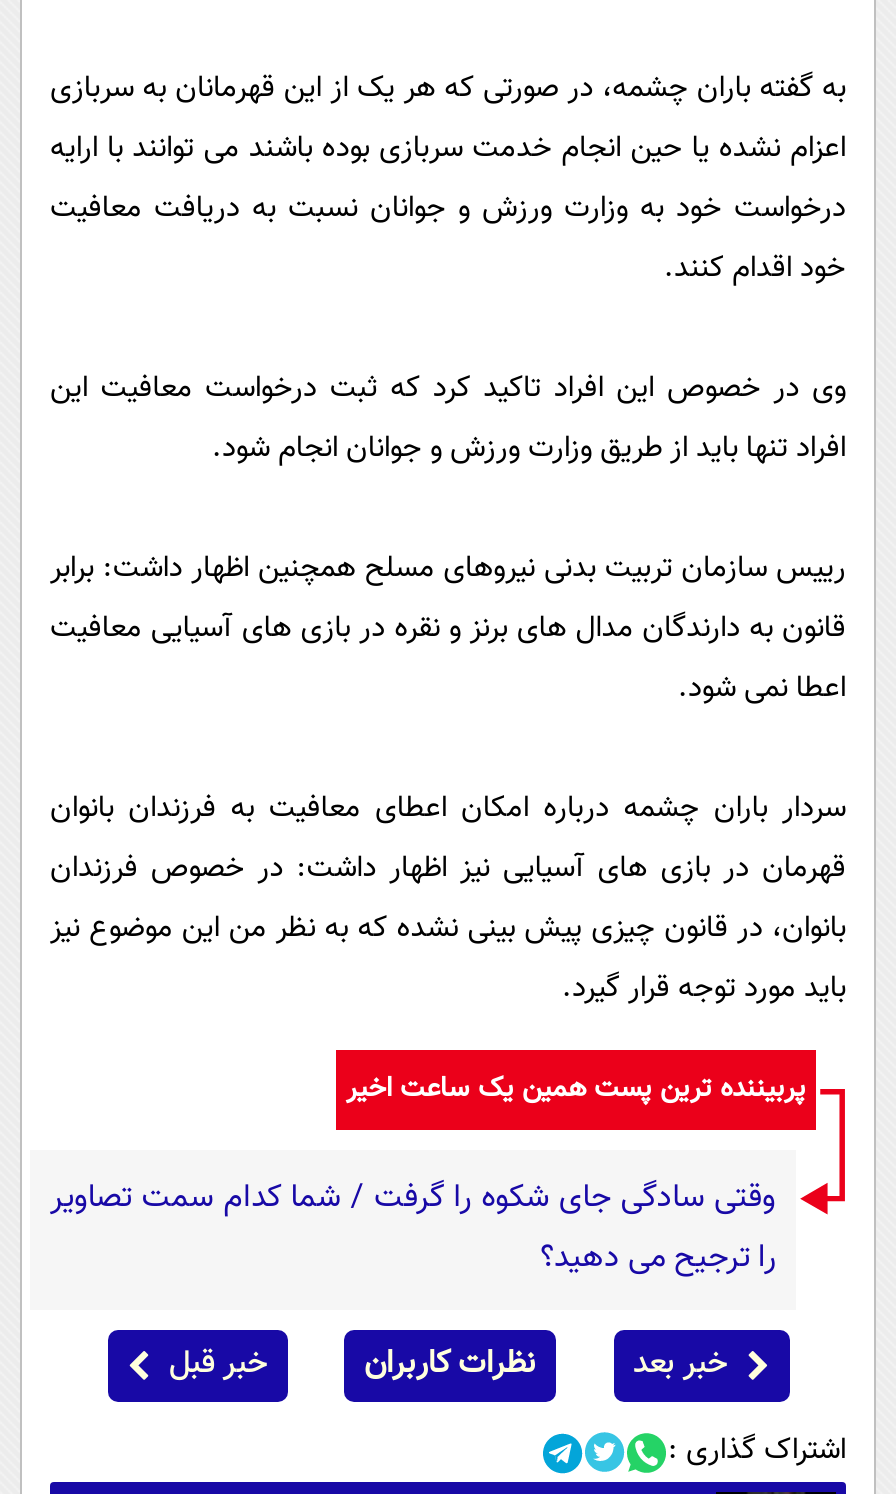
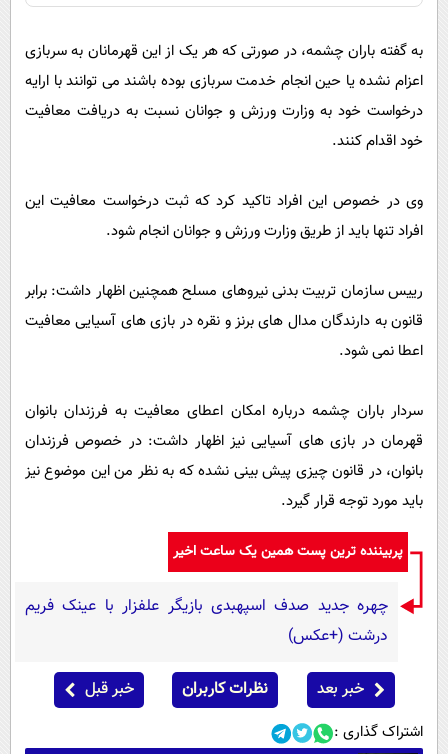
- وقتی سادگی جای شکوه را گرفت / شما کدام سمت تصاویر
- را ترجیح می دهید؟
+ چهره جدید صدف اسپهبدی بازیگر علفزار با عینک فریم
+ درشت (+عکس)
